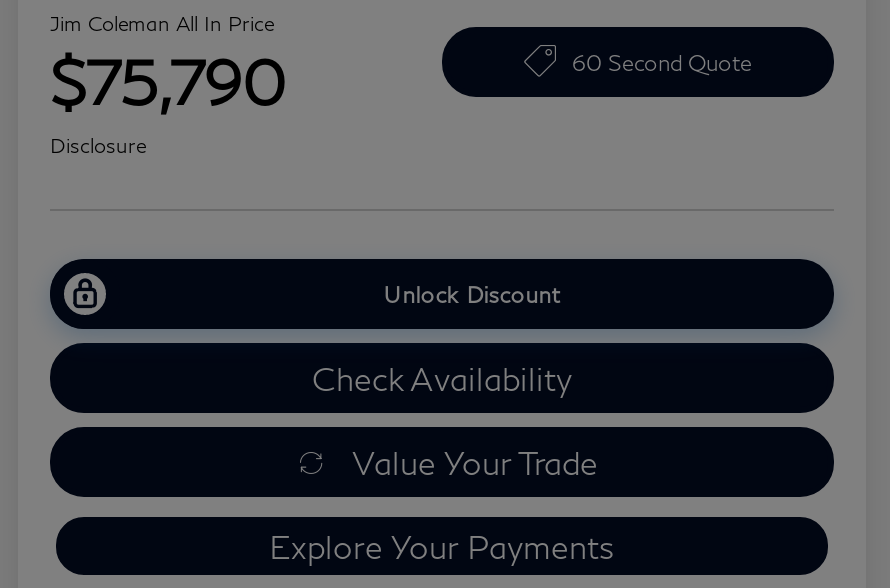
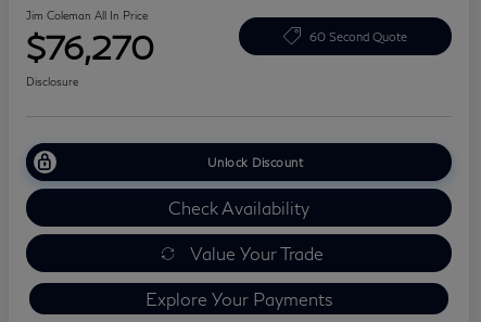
- $75,790
+ $76,270
